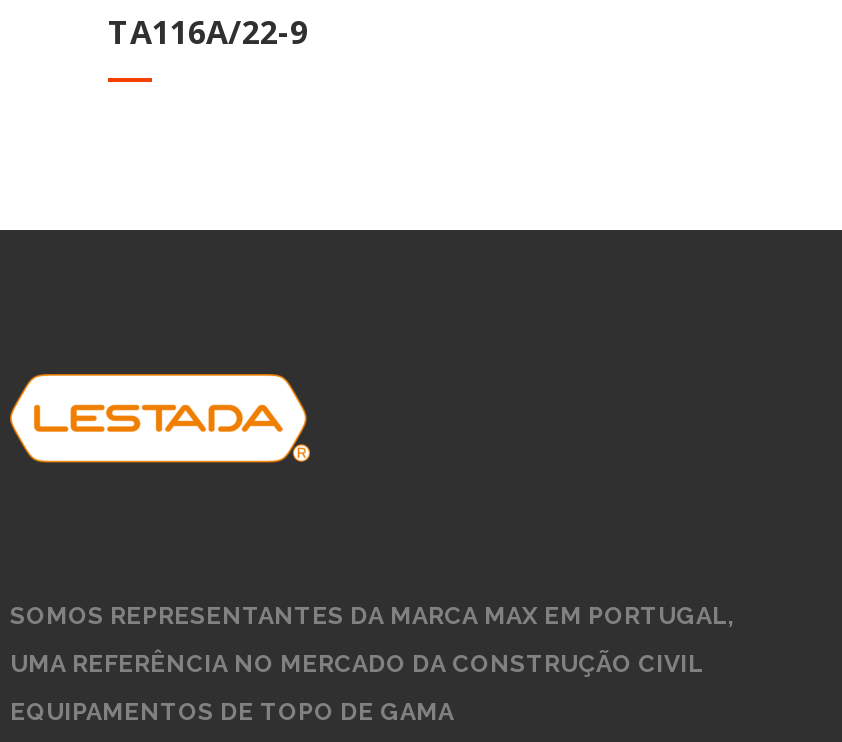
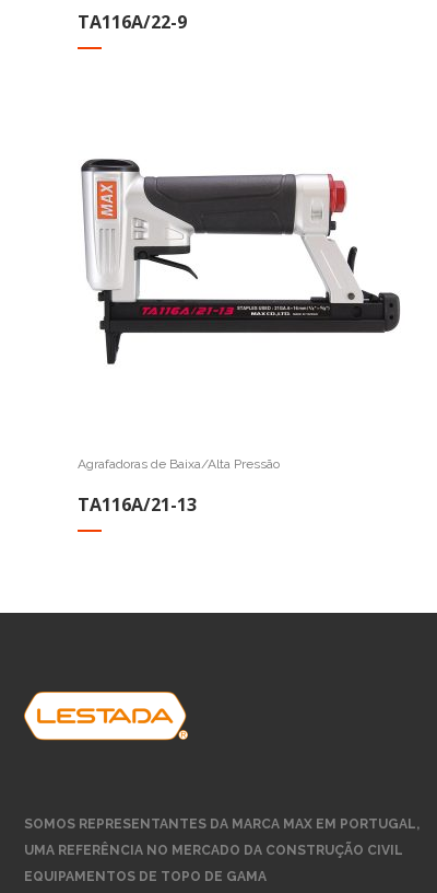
+ Agrafadoras de Baixa/Alta Pressão
+ TA116A/21-13

+ [image]
